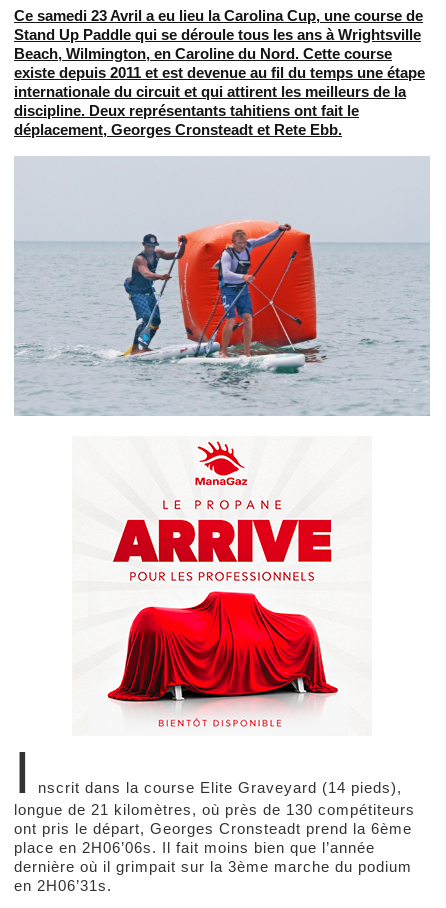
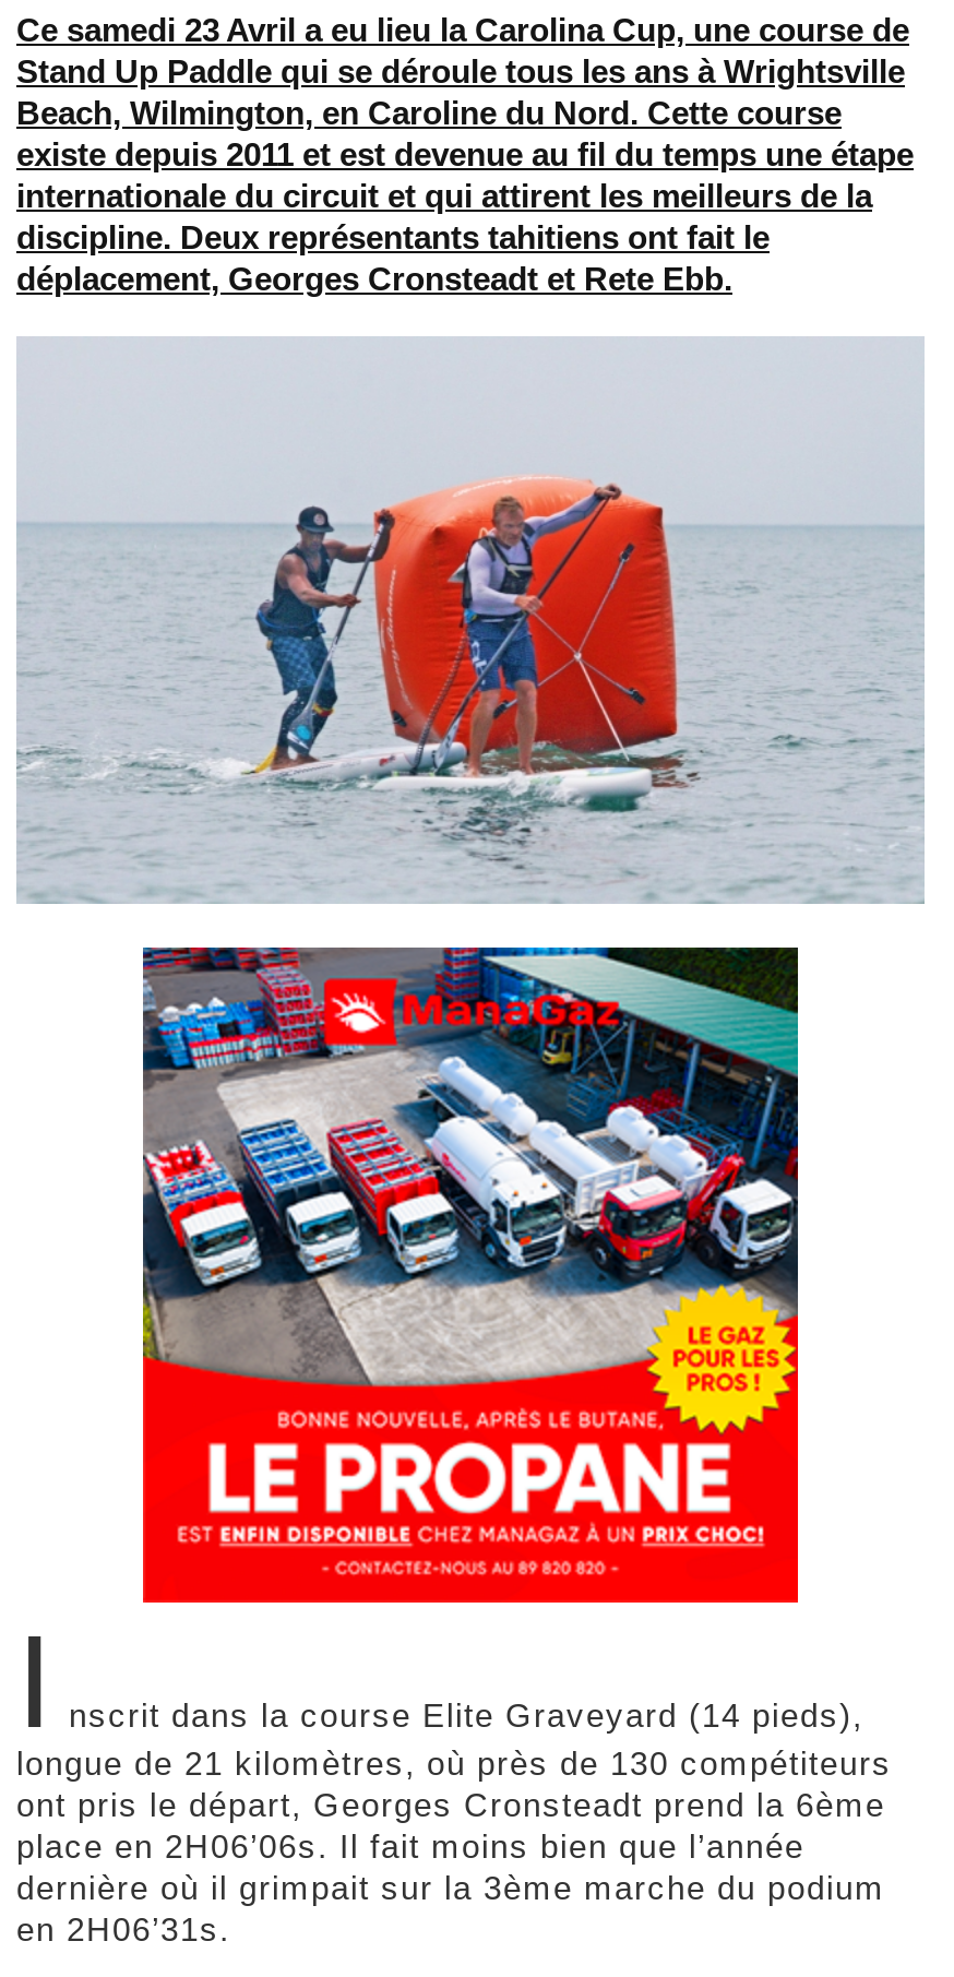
- [image]
+ [image]
